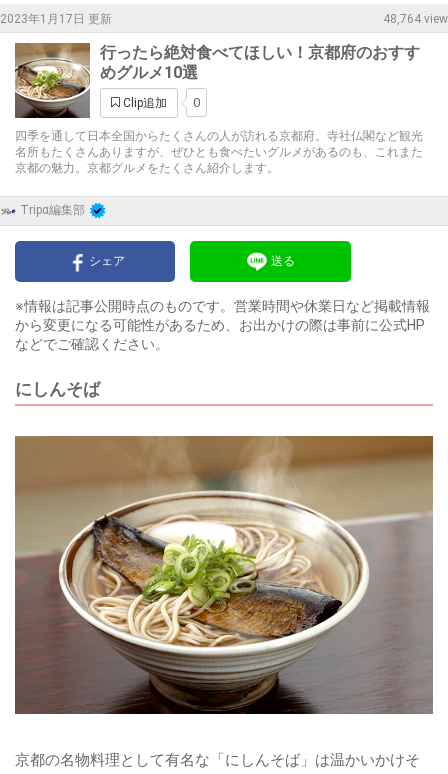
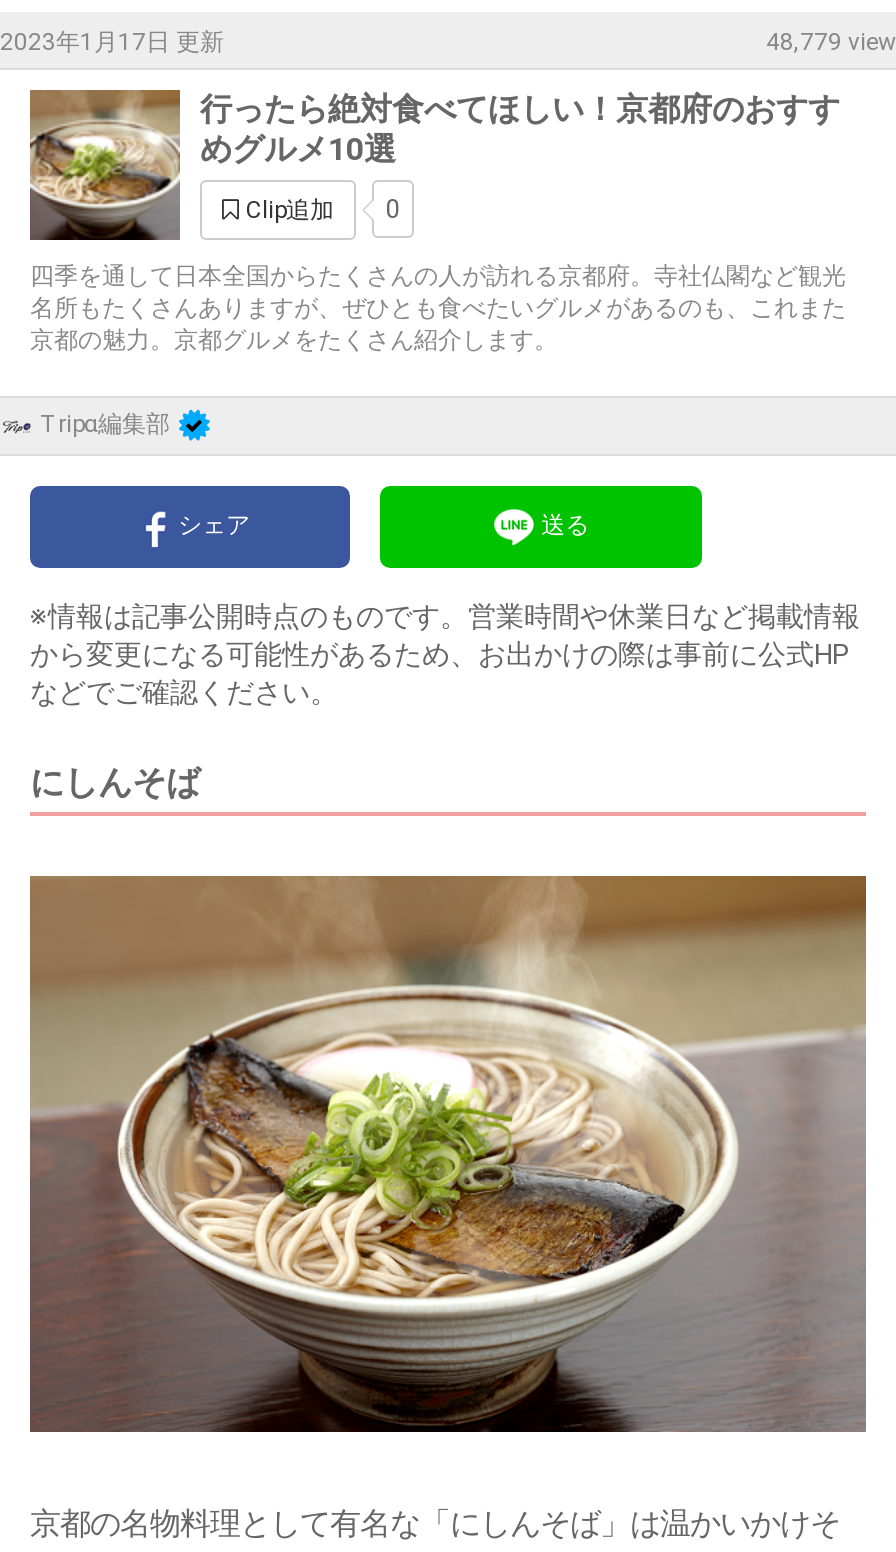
- 48,764 view
+ 48,779 view
